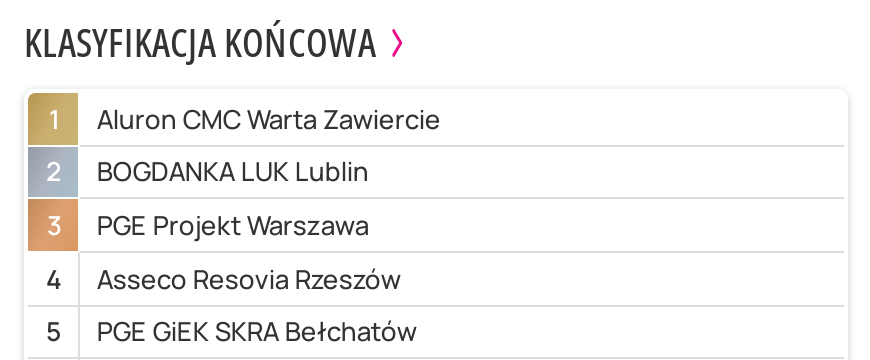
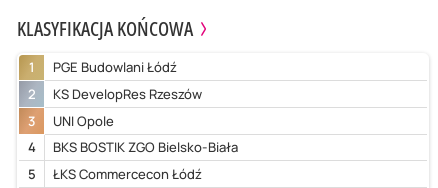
- Aluron CMC Warta Zawiercie
+ PGE Budowlani Łódź

- BOGDANKA LUK Lublin
+ KS DevelopRes Rzeszów

- PGE Projekt Warszawa
+ UNI Opole

- Asseco Resovia Rzeszów
+ BKS BOSTIK ZGO Bielsko-Biała

- PGE GiEK SKRA Bełchatów
+ ŁKS Commercecon Łódź
